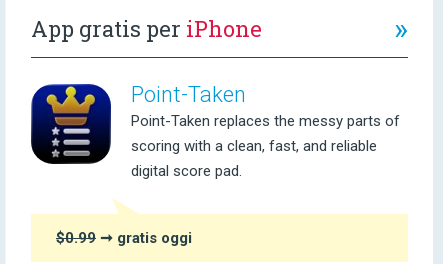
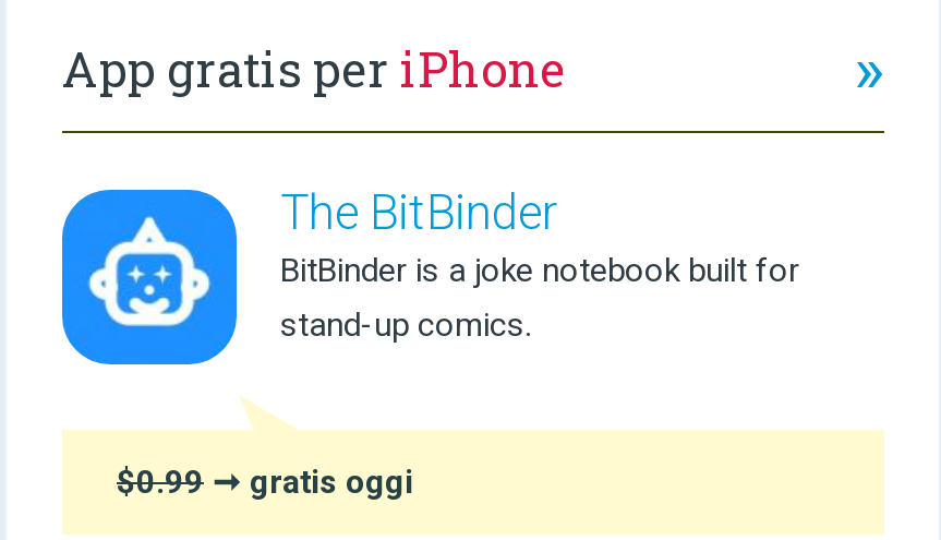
- [image]
- Point-Taken
- Point-Taken replaces the messy parts of
- scoring with a clean, fast, and reliable
- digital score pad.
+ [image]
+ The BitBinder
+ BitBinder is a joke notebook built for
+ stand-up comics.
